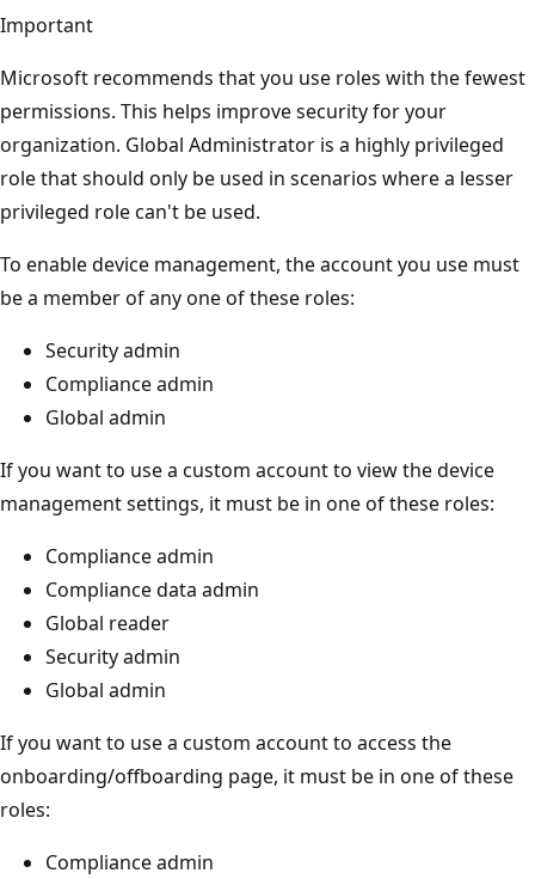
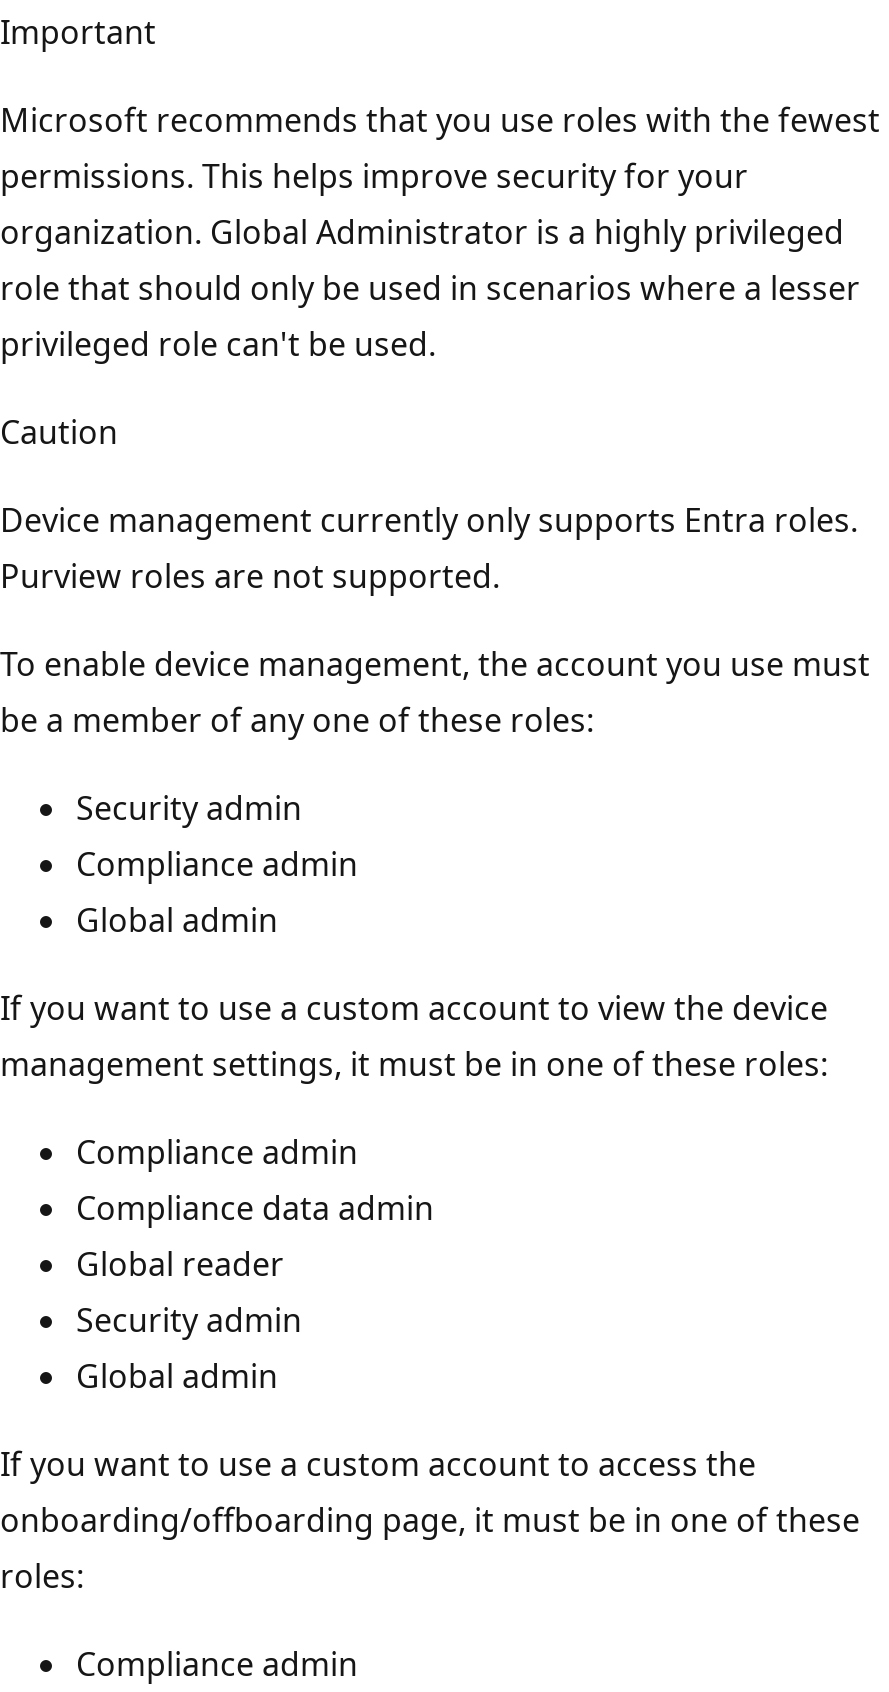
+ Caution
+ Device management currently only supports Entra roles.
+ Purview roles are not supported.
